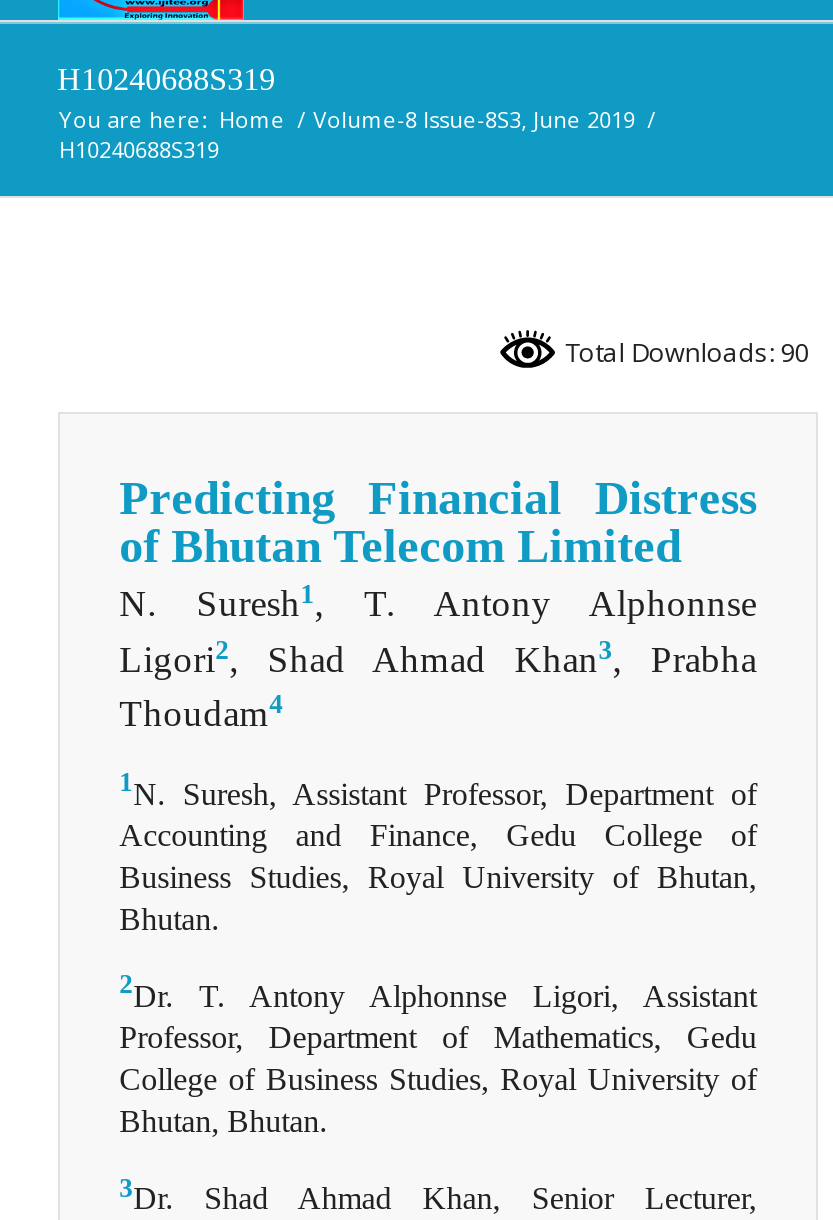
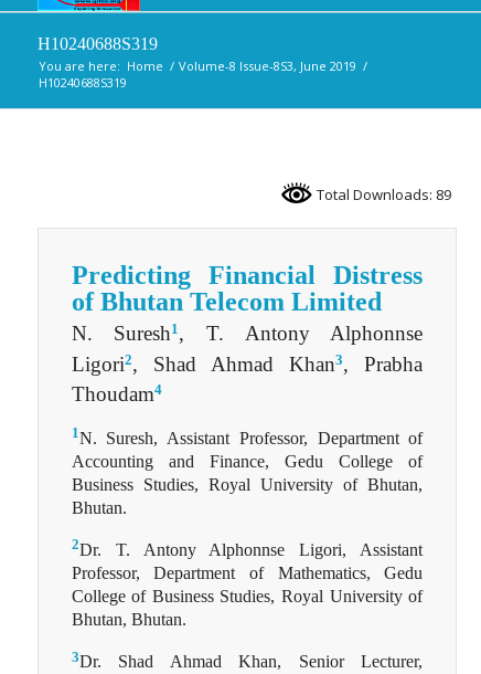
- Total Downloads: 90
+ Total Downloads: 89
